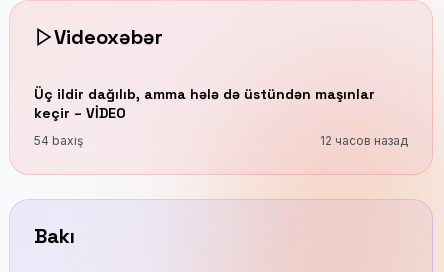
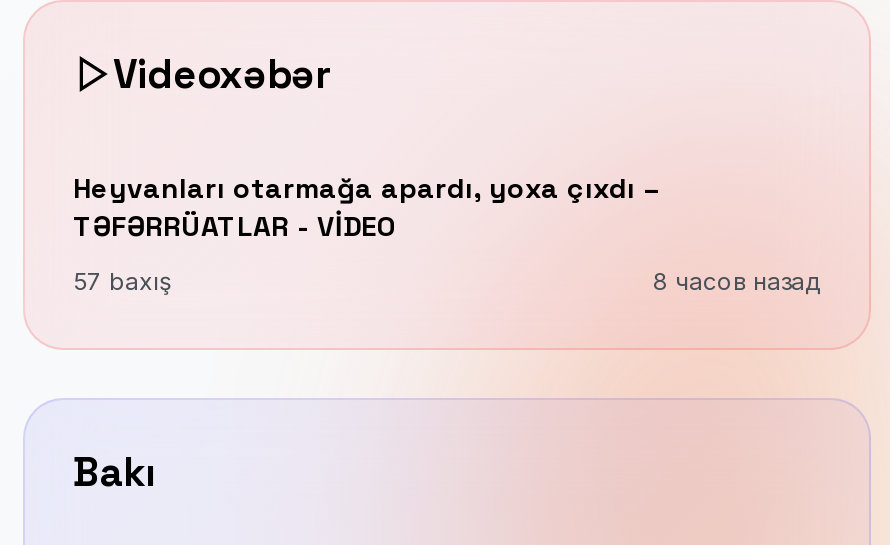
- Üç ildir dağılıb, amma hələ də üstündən maşınlar
- keçir – VİDEO
+ Heyvanları otarmağa apardı, yoxa çıxdı –
+ TƏFƏRRÜATLAR - VİDEO

- 54 baxış
- 12 часов назад
+ 57 baxış
+ 8 часов назад
